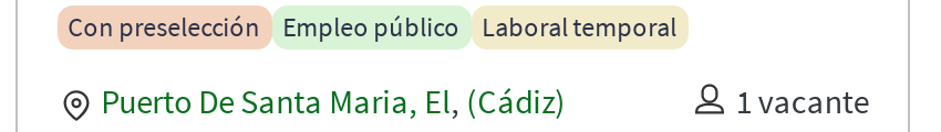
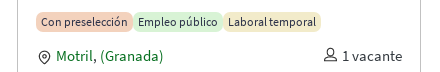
- Puerto De Santa Maria, El, (Cádiz)
+ Motril, (Granada)
